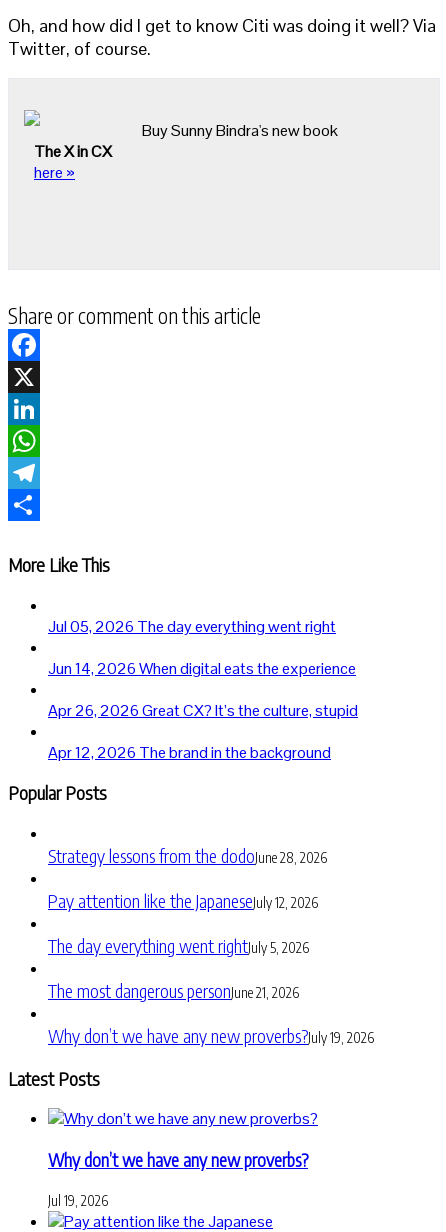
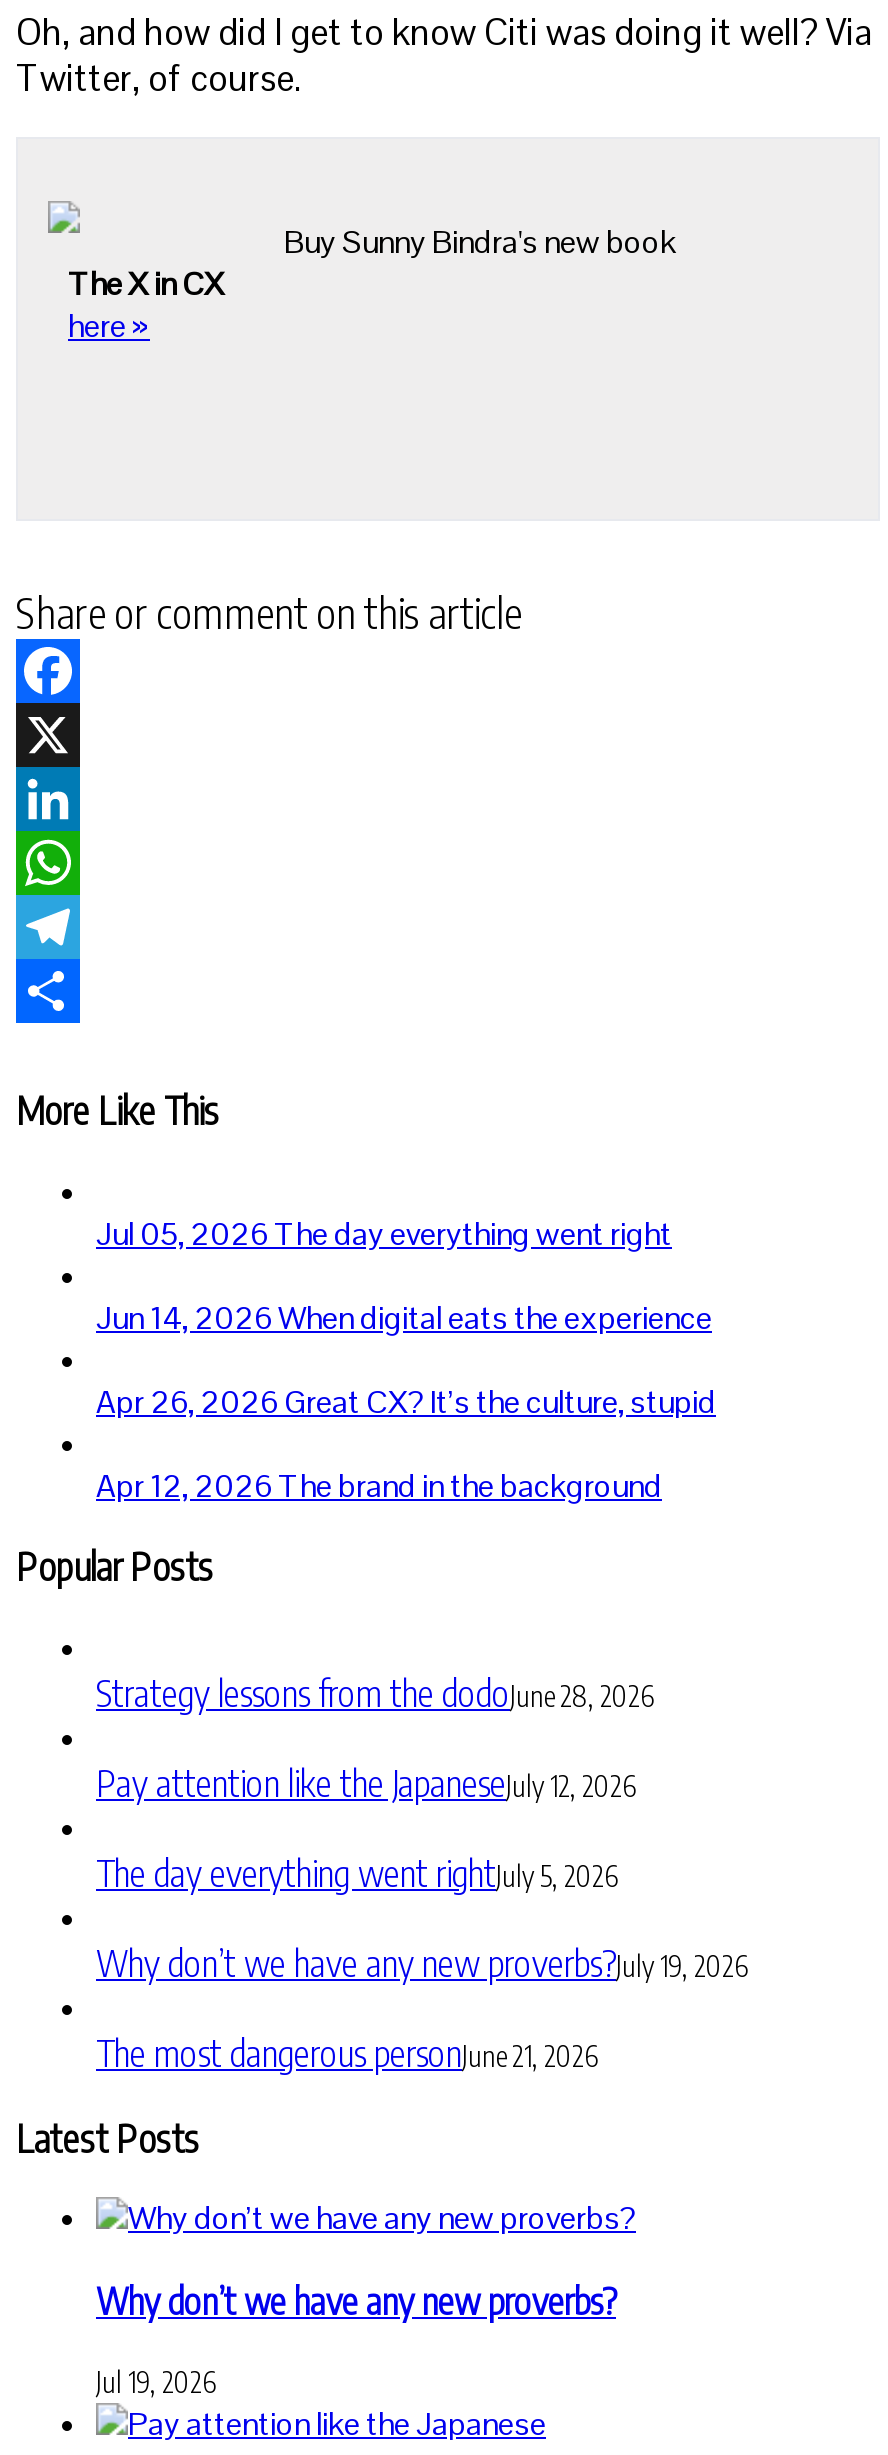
moved down: The most dangerous personJune 21, 2026

moved up: Why don’t we have any new proverbs?July 19, 2026
